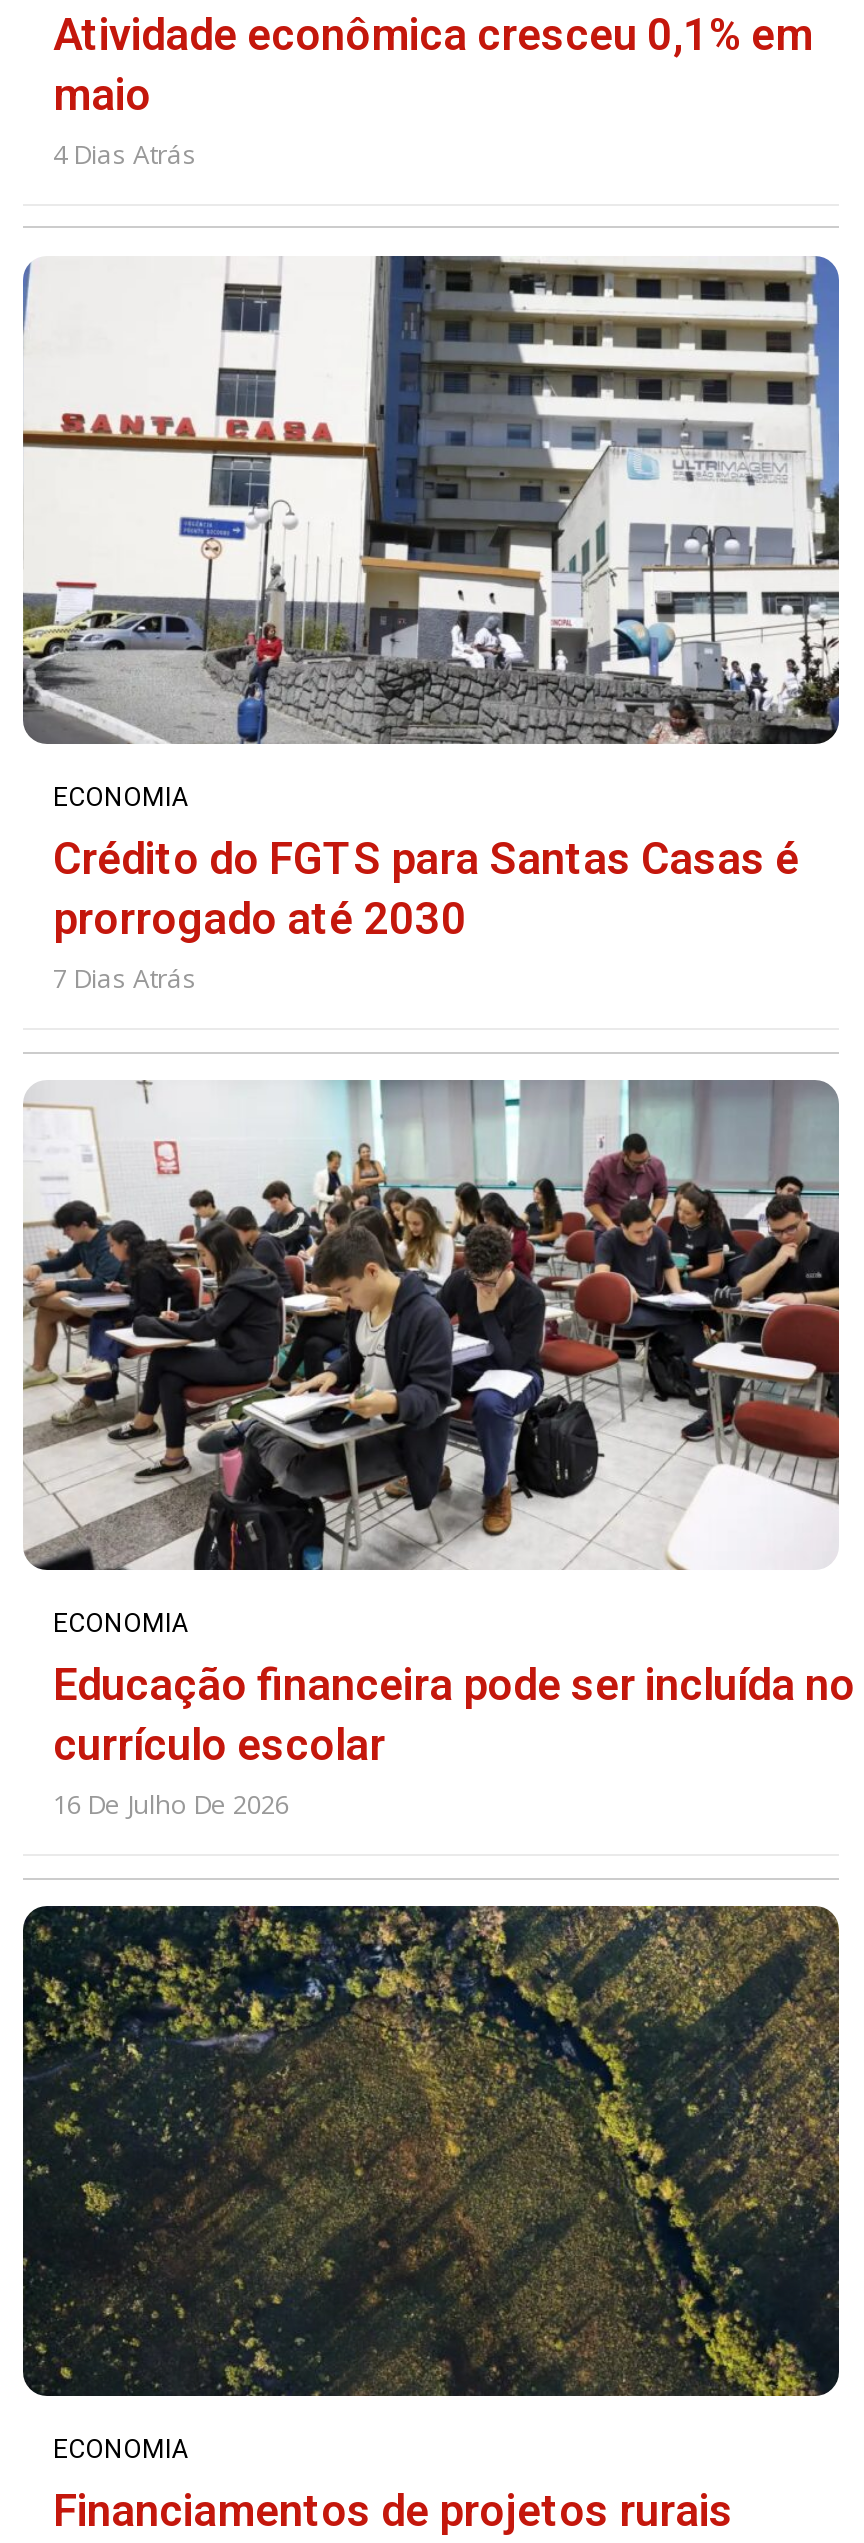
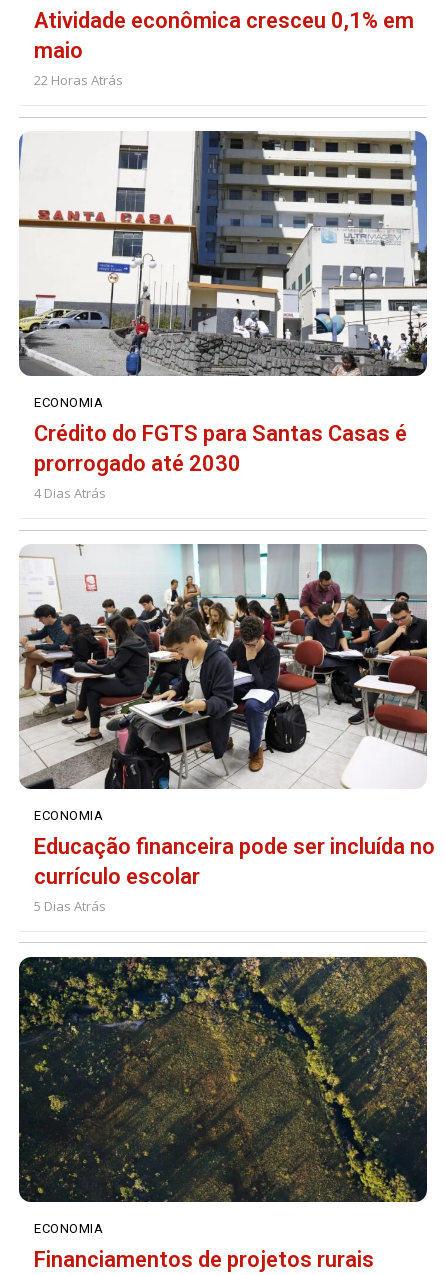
- 4 Dias Atrás
+ 22 Horas Atrás

- 7 Dias Atrás
+ 4 Dias Atrás

- 16 De Julho De 2026
+ 5 Dias Atrás
